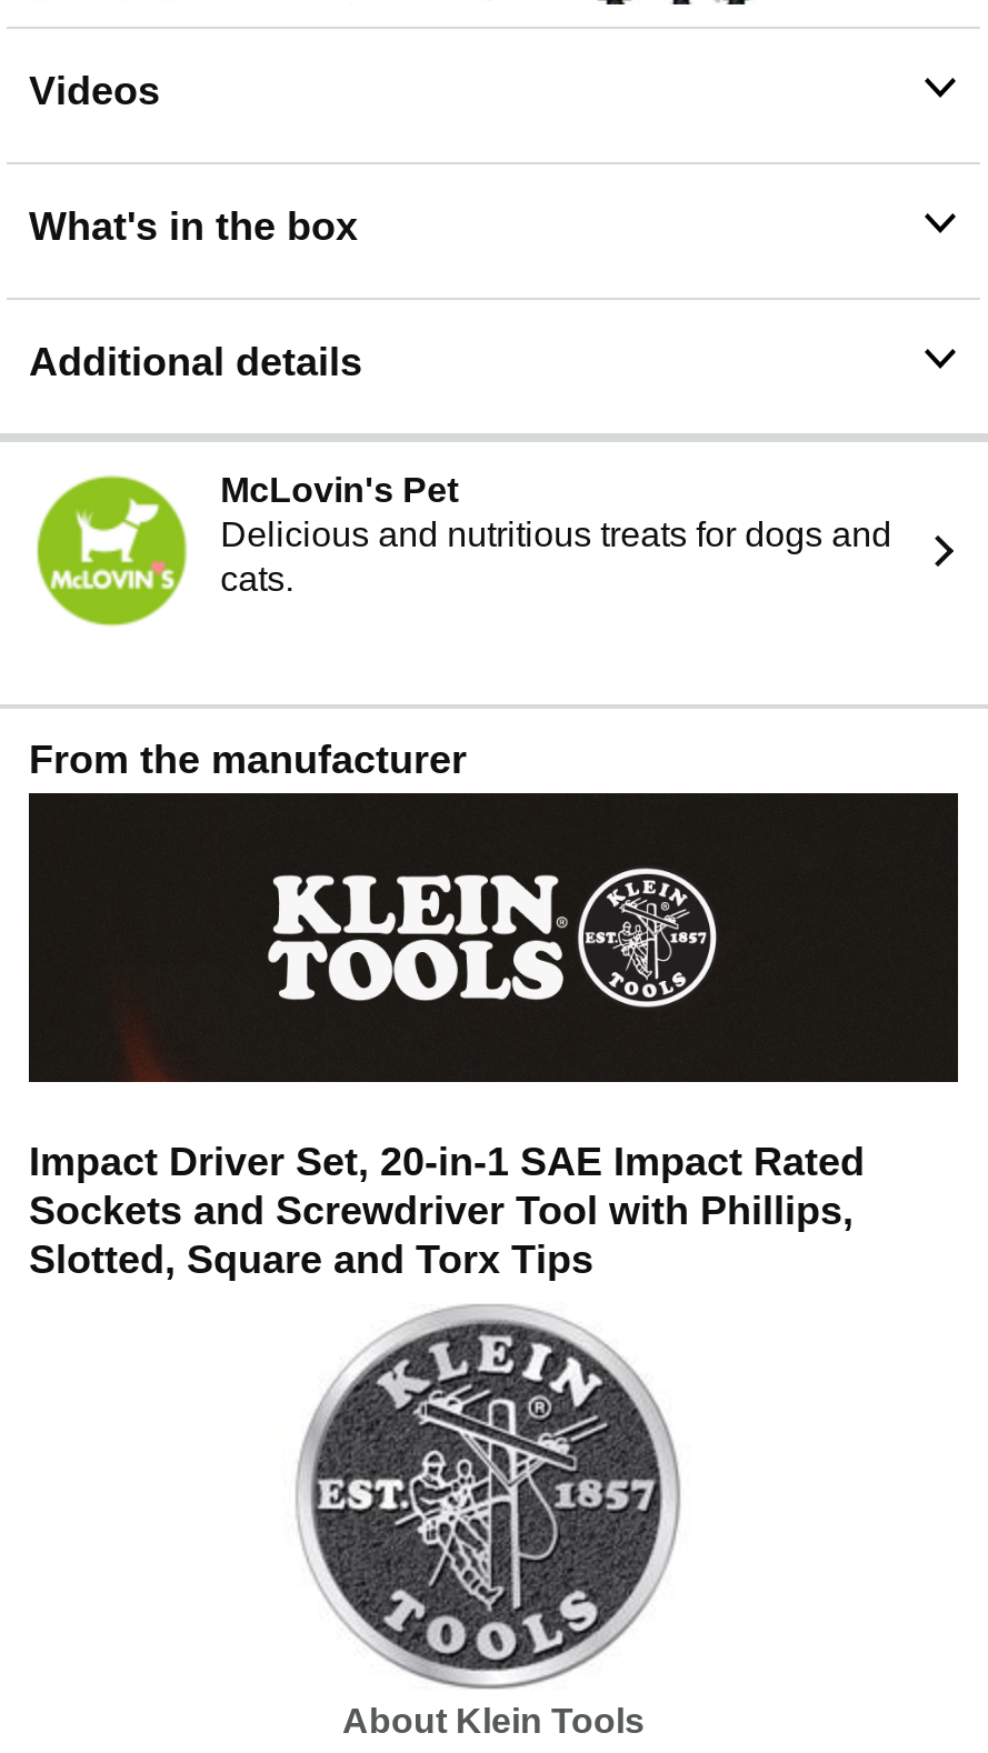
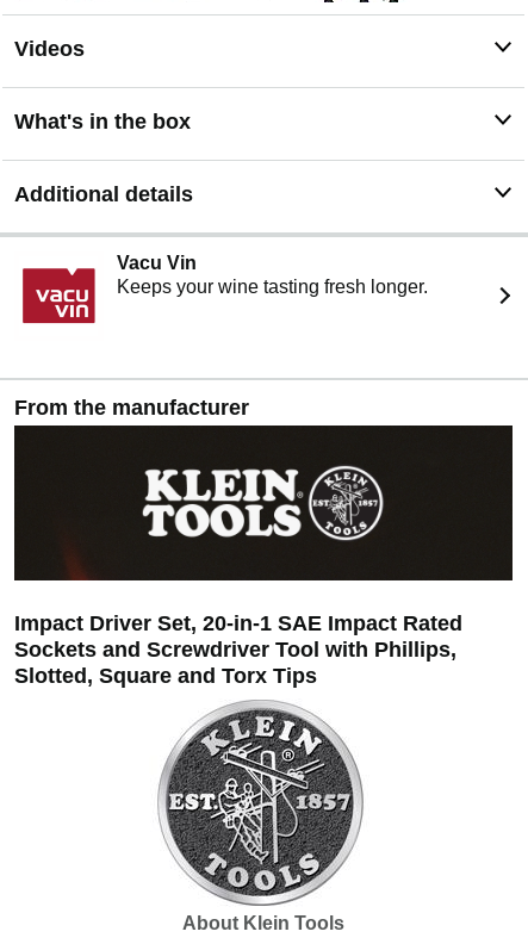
- [image]
- McLovin's Pet
- Delicious and nutritious treats for dogs and
- cats.
+ [image]
+ Vacu Vin
+ Keeps your wine tasting fresh longer.
